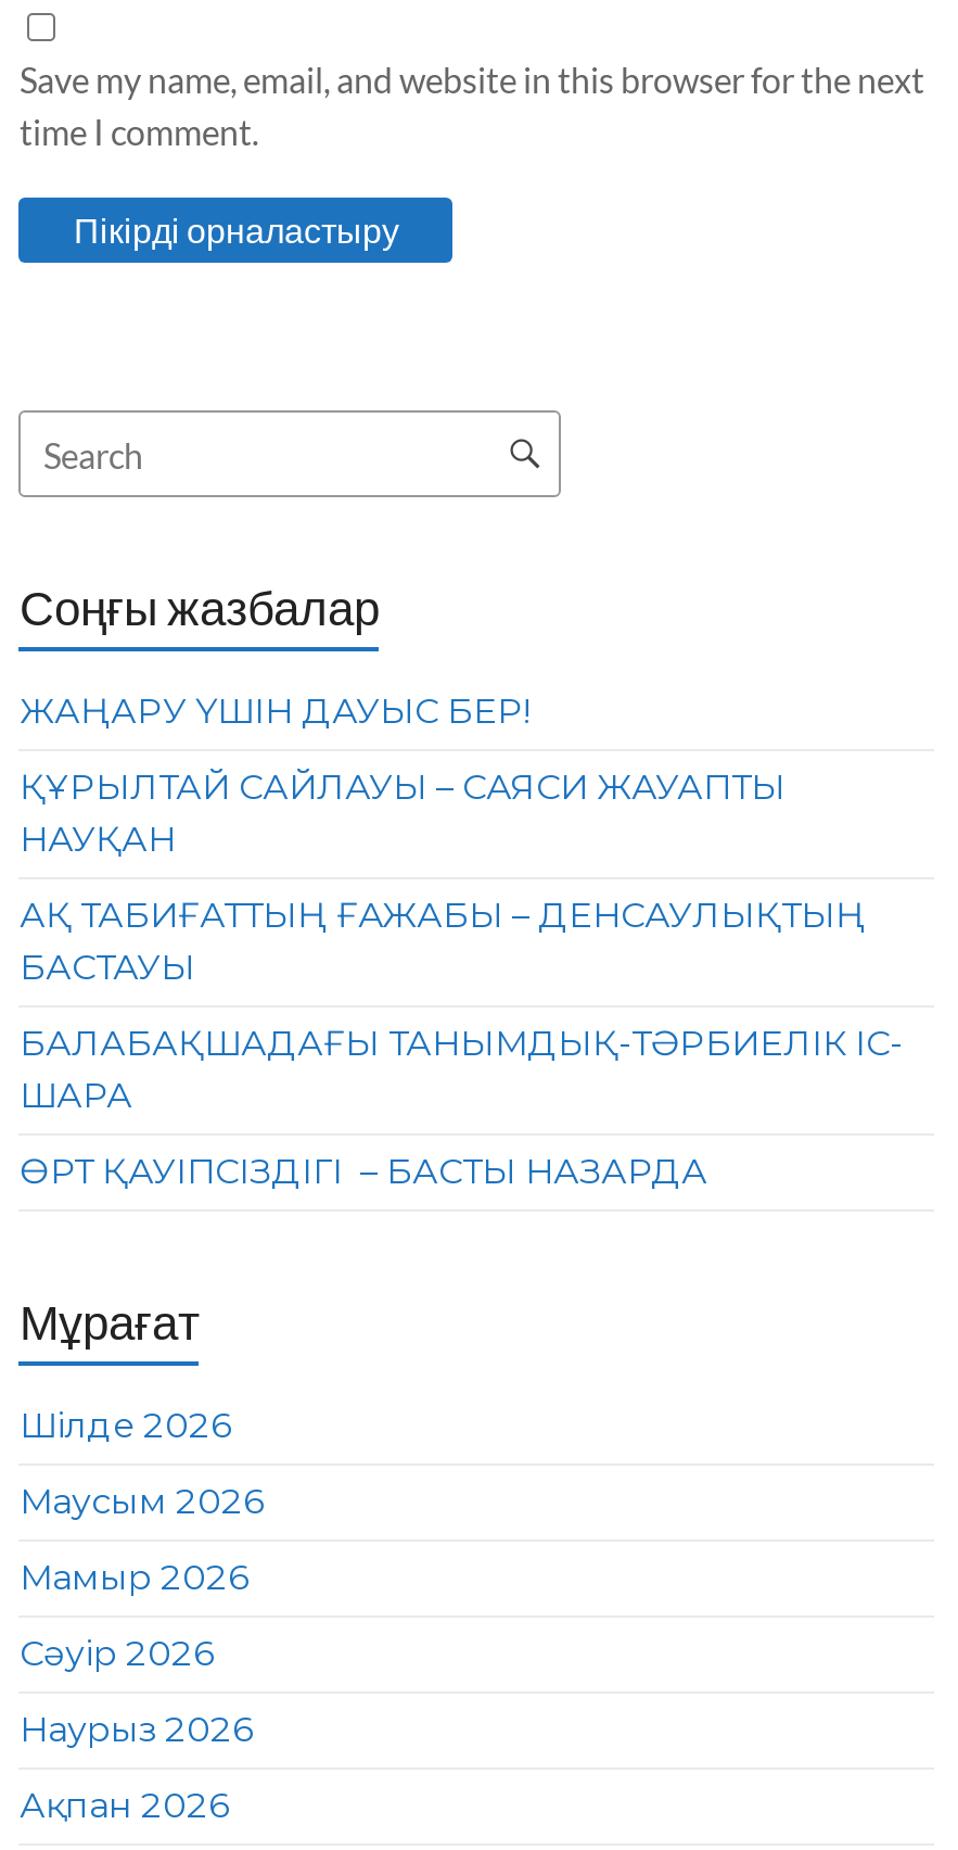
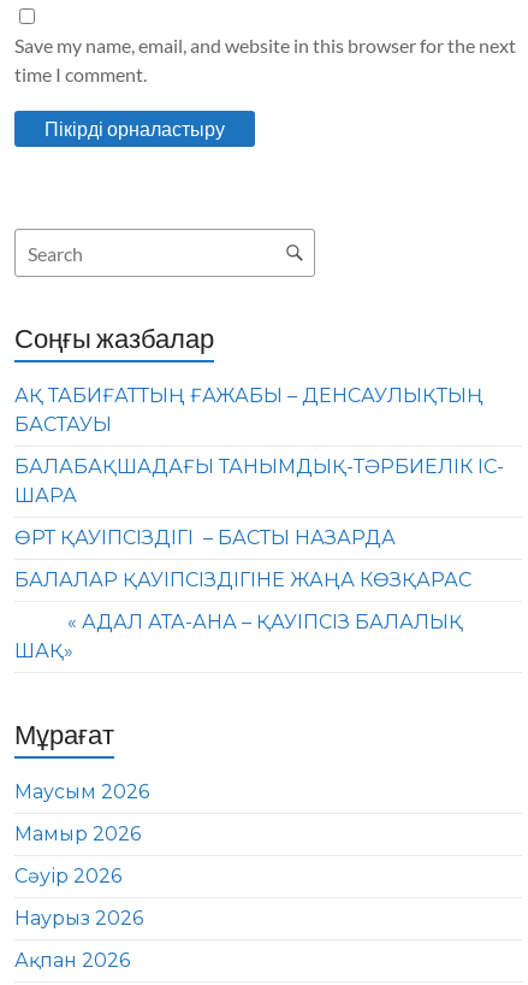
- ЖАҢАРУ ҮШІН ДАУЫС БЕР!
- ҚҰРЫЛТАЙ САЙЛАУЫ – САЯСИ ЖАУАПТЫ
- НАУҚАН

moved up: АҚ ТАБИҒАТТЫҢ ҒАЖАБЫ – ДЕНСАУЛЫҚТЫҢ | БАСТАУЫ | БАЛАБАҚШАДАҒЫ ТАНЫМДЫҚ-ТӘРБИЕЛІК ІС- | ШАРА | ӨРТ ҚАУІПСІЗДІГІ – БАСТЫ НАЗАРДА

+ БАЛАЛАР ҚАУІПСІЗДІГІНЕ ЖАҢА КӨЗҚАРАС
+ « АДАЛ АТА-АНА – ҚАУІПСІЗ БАЛАЛЫҚ
+ ШАҚ»

- Шілде 2026
